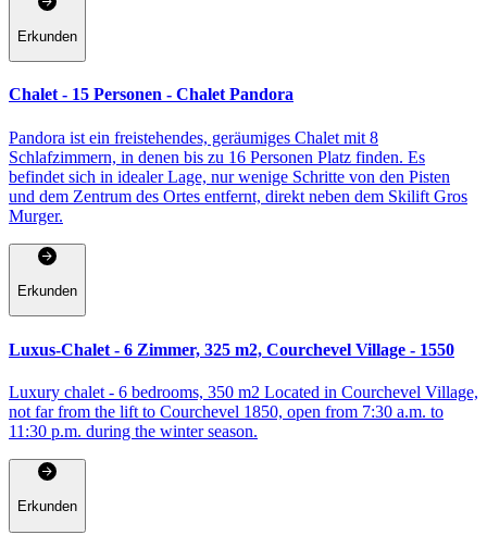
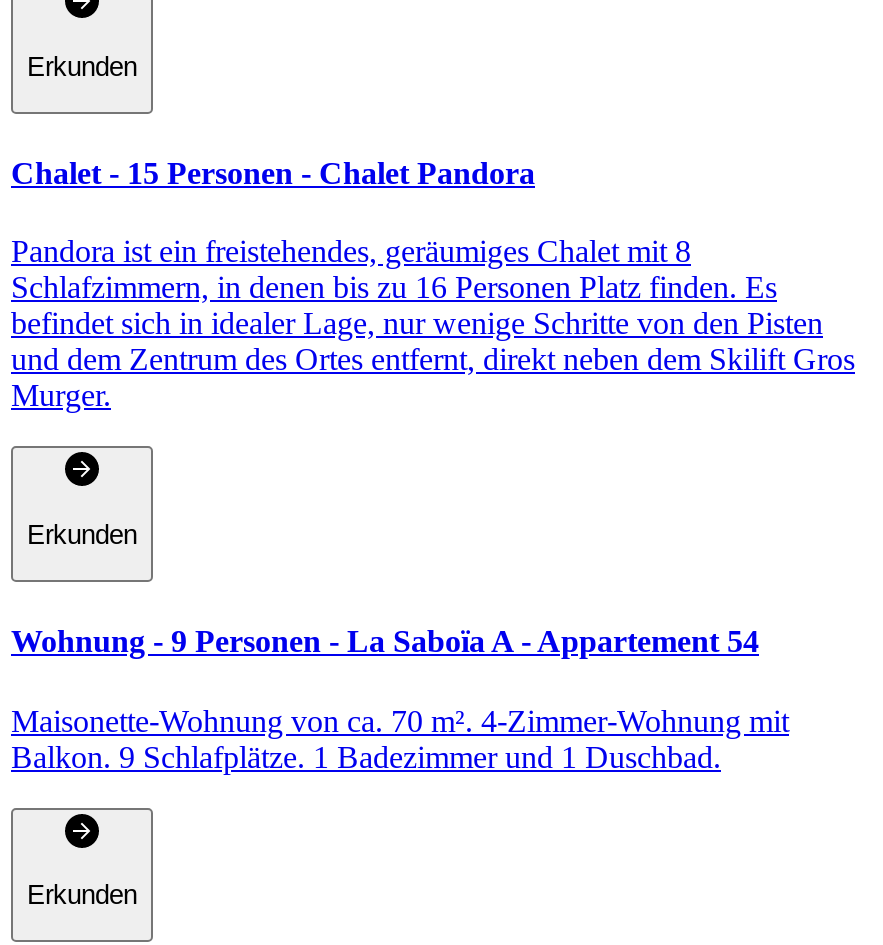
- Luxus-Chalet - 6 Zimmer, 325 m2, Courchevel Village - 1550
+ Wohnung - 9 Personen - La Saboïa A - Appartement 54

- Luxury chalet - 6 bedrooms, 350 m2 Located in Courchevel Village,
- not far from the lift to Courchevel 1850, open from 7:30 a.m. to
- 11:30 p.m. during the winter season.
+ Maisonette-Wohnung von ca. 70 m². 4-Zimmer-Wohnung mit
+ Balkon. 9 Schlafplätze. 1 Badezimmer und 1 Duschbad.
